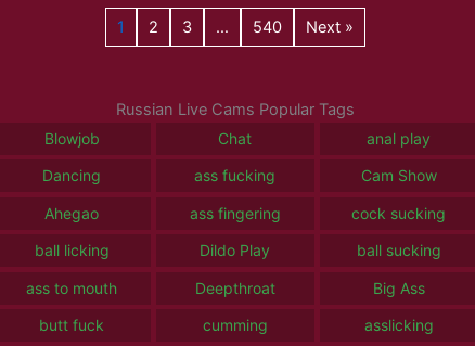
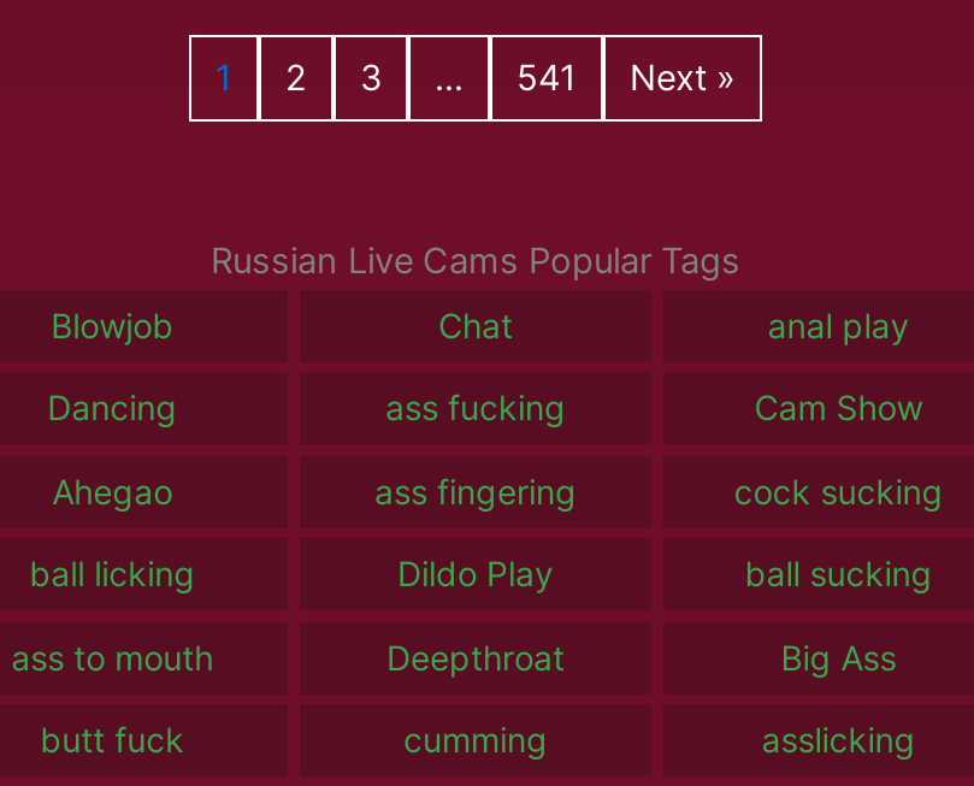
- 540
+ 541
